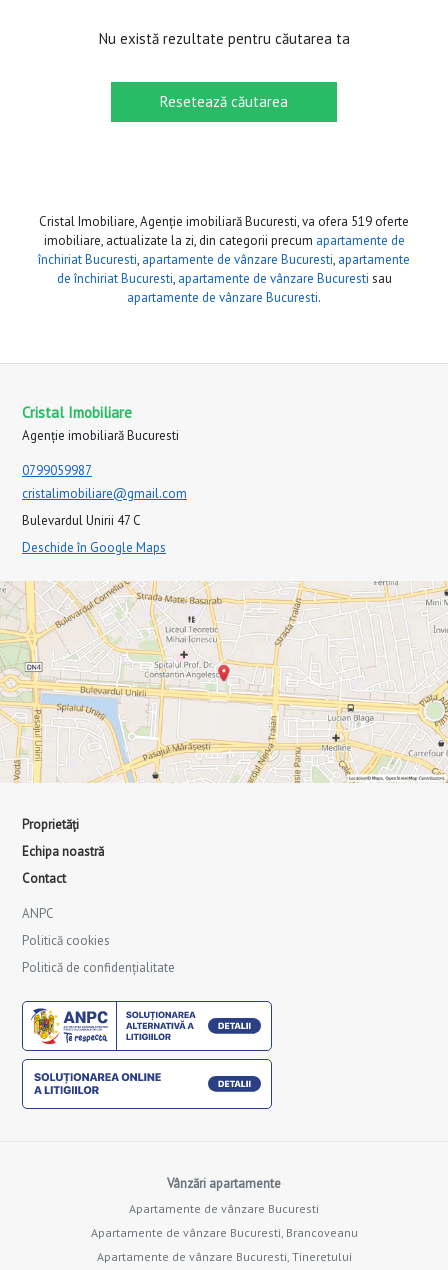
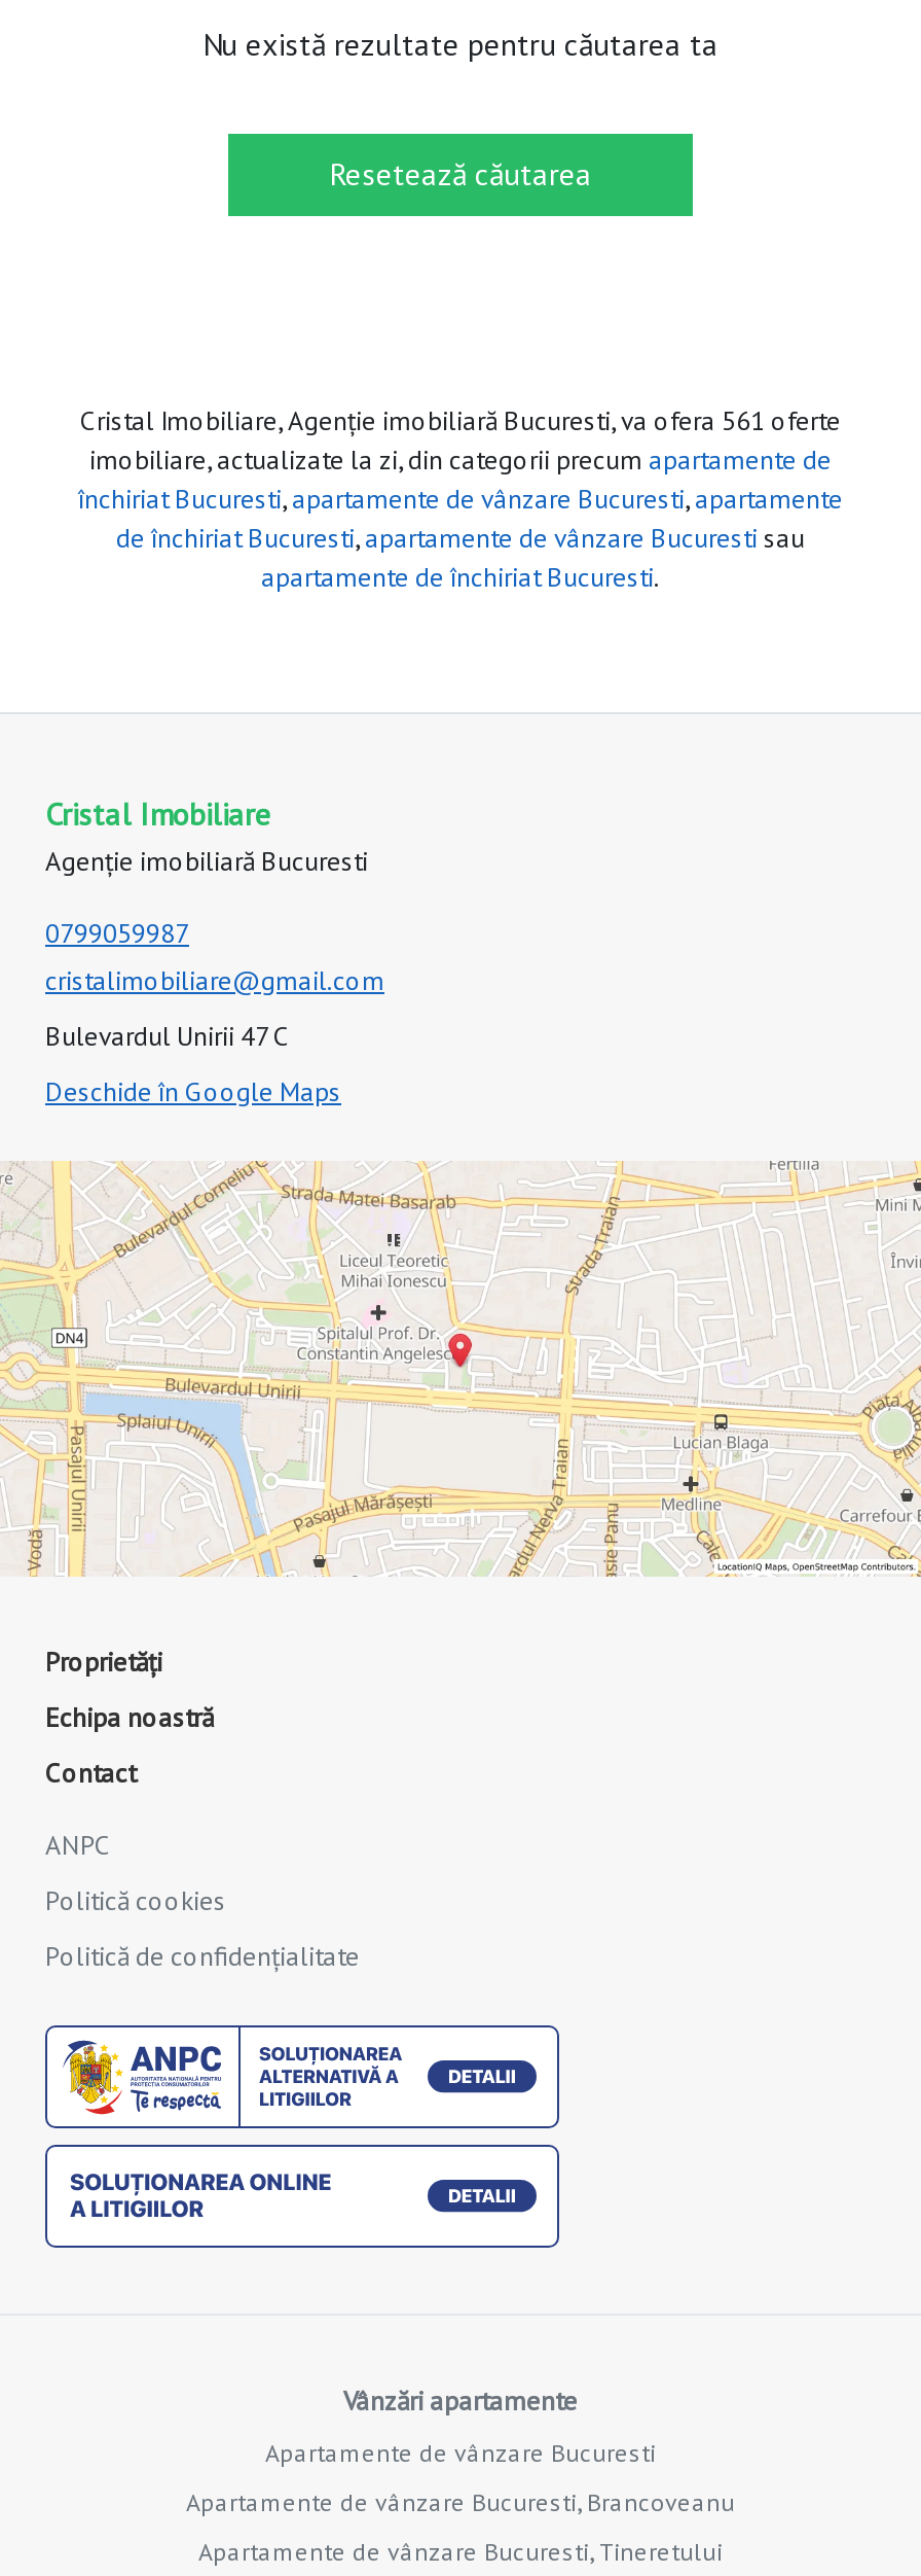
- Cristal Imobiliare, Agenție imobiliară Bucuresti, va ofera 519 oferte
+ Cristal Imobiliare, Agenție imobiliară Bucuresti, va ofera 561 oferte

- apartamente de vânzare Bucuresti.
+ apartamente de închiriat Bucuresti.
